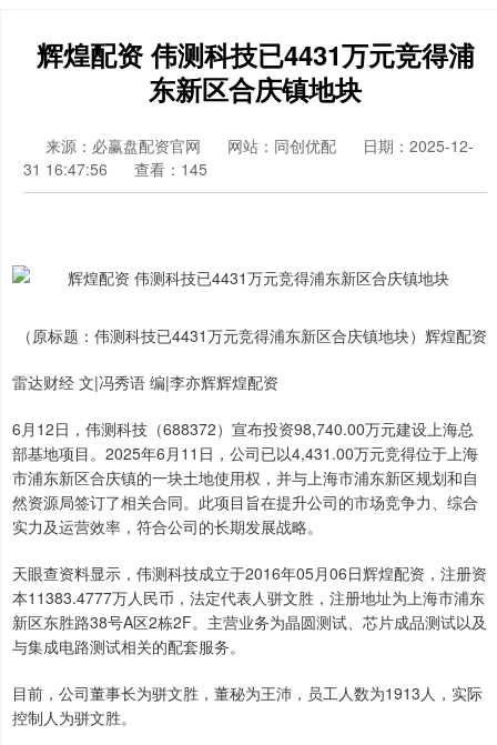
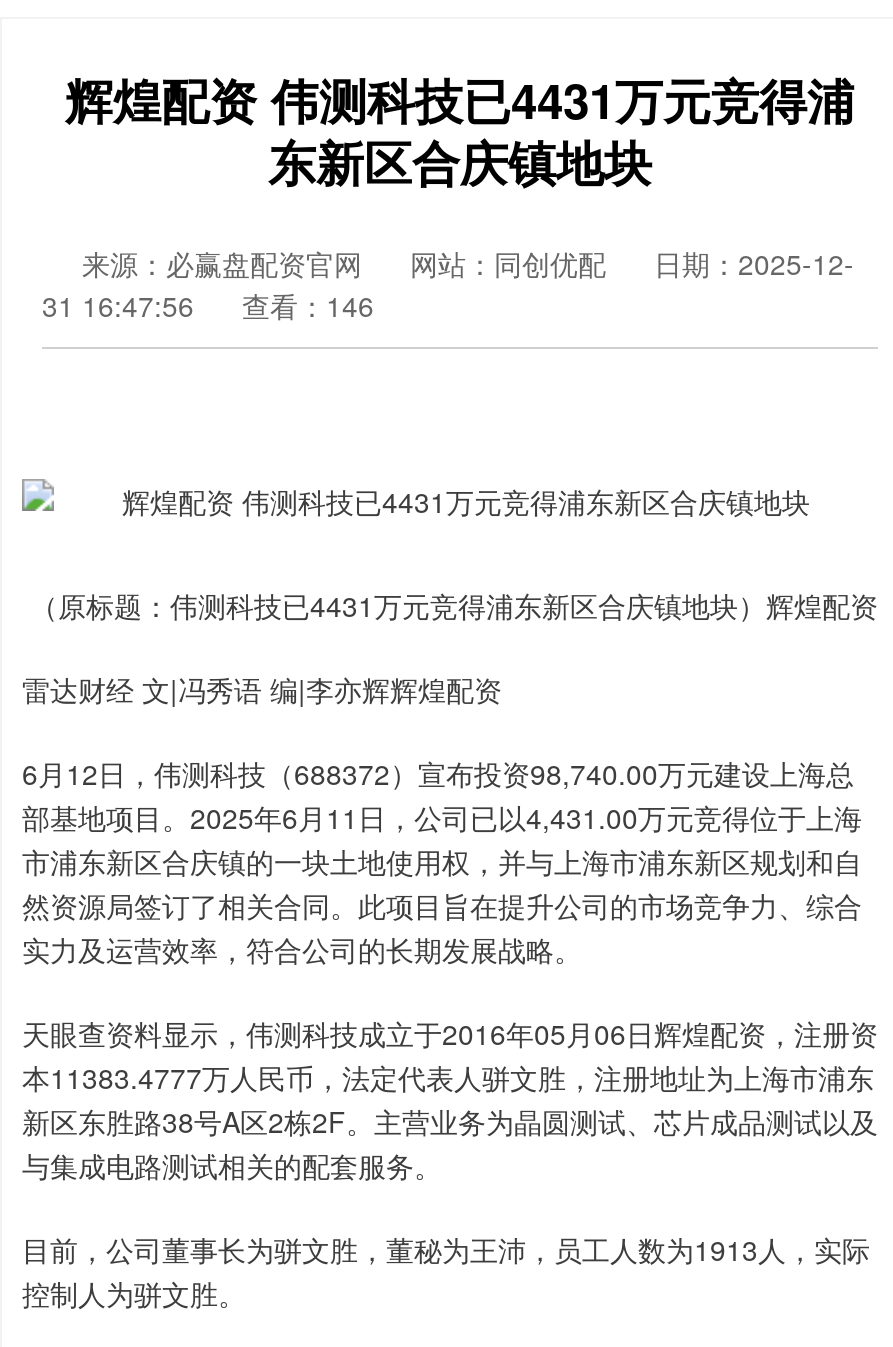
- 31 16:47:56 查看：145
+ 31 16:47:56 查看：146
